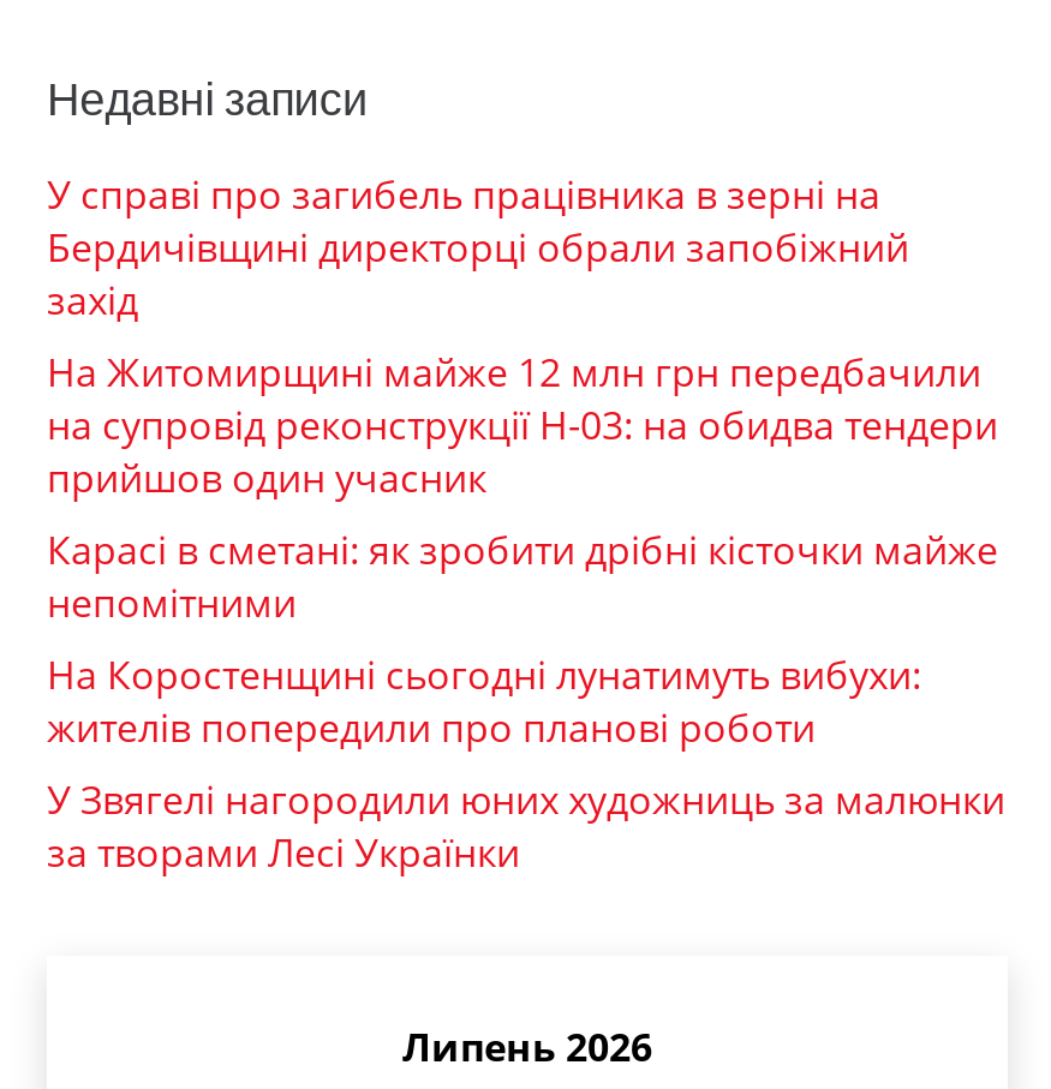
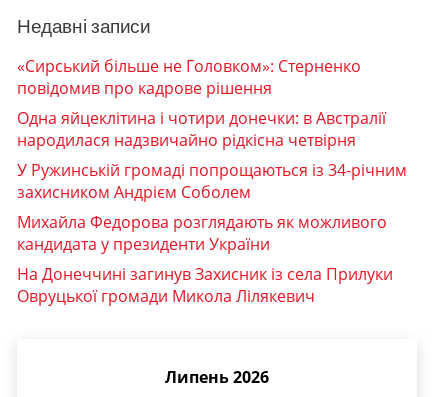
- У справі про загибель працівника в зерні на
- Бердичівщині директорці обрали запобіжний
- захід
- На Житомирщині майже 12 млн грн передбачили
- на супровід реконструкції Н-03: на обидва тендери
- прийшов один учасник
- Карасі в сметані: як зробити дрібні кісточки майже
- непомітними
- На Коростенщині сьогодні лунатимуть вибухи:
- жителів попередили про планові роботи
- У Звягелі нагородили юних художниць за малюнки
- за творами Лесі Українки
+ «Сирський більше не Головком»: Стерненко
+ повідомив про кадрове рішення
+ Одна яйцеклітина і чотири донечки: в Австралії
+ народилася надзвичайно рідкісна четвірня
+ У Ружинській громаді попрощаються із 34-річним
+ захисником Андрієм Соболем
+ Михайла Федорова розглядають як можливого
+ кандидата у президенти України
+ На Донеччині загинув Захисник із села Прилуки
+ Овруцької громади Микола Лілякевич
